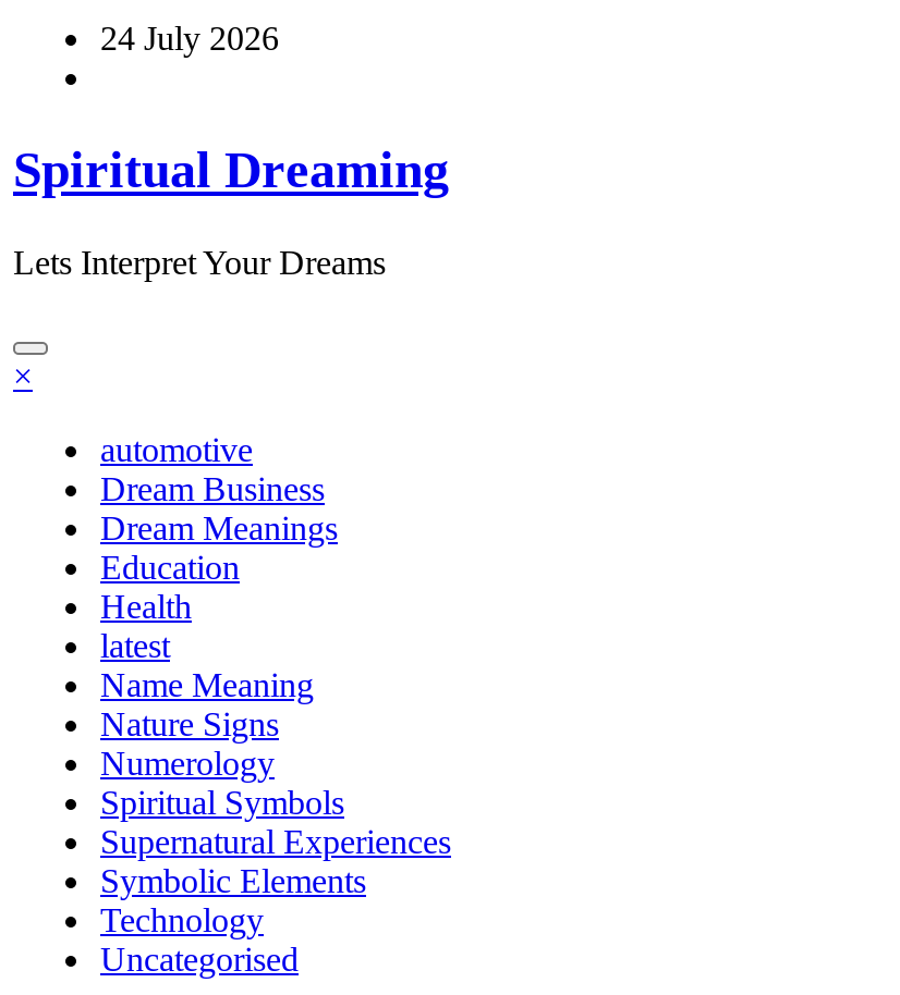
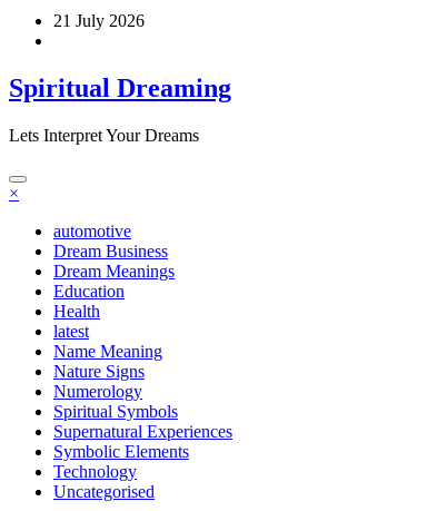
- 24 July 2026
+ 21 July 2026
